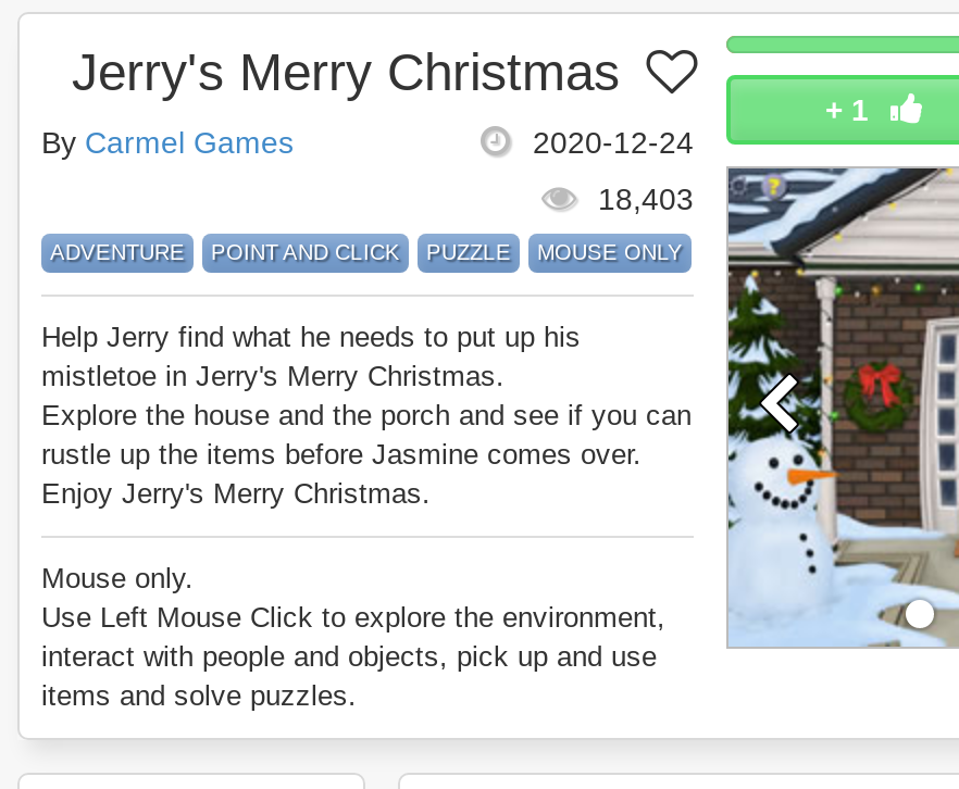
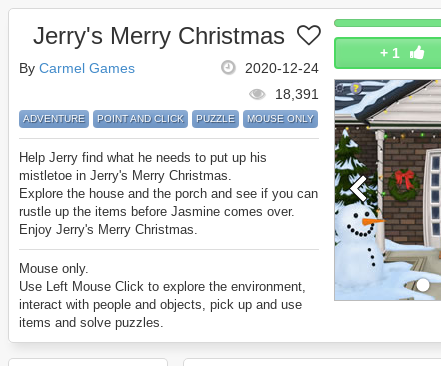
- 18,403
+ 18,391
